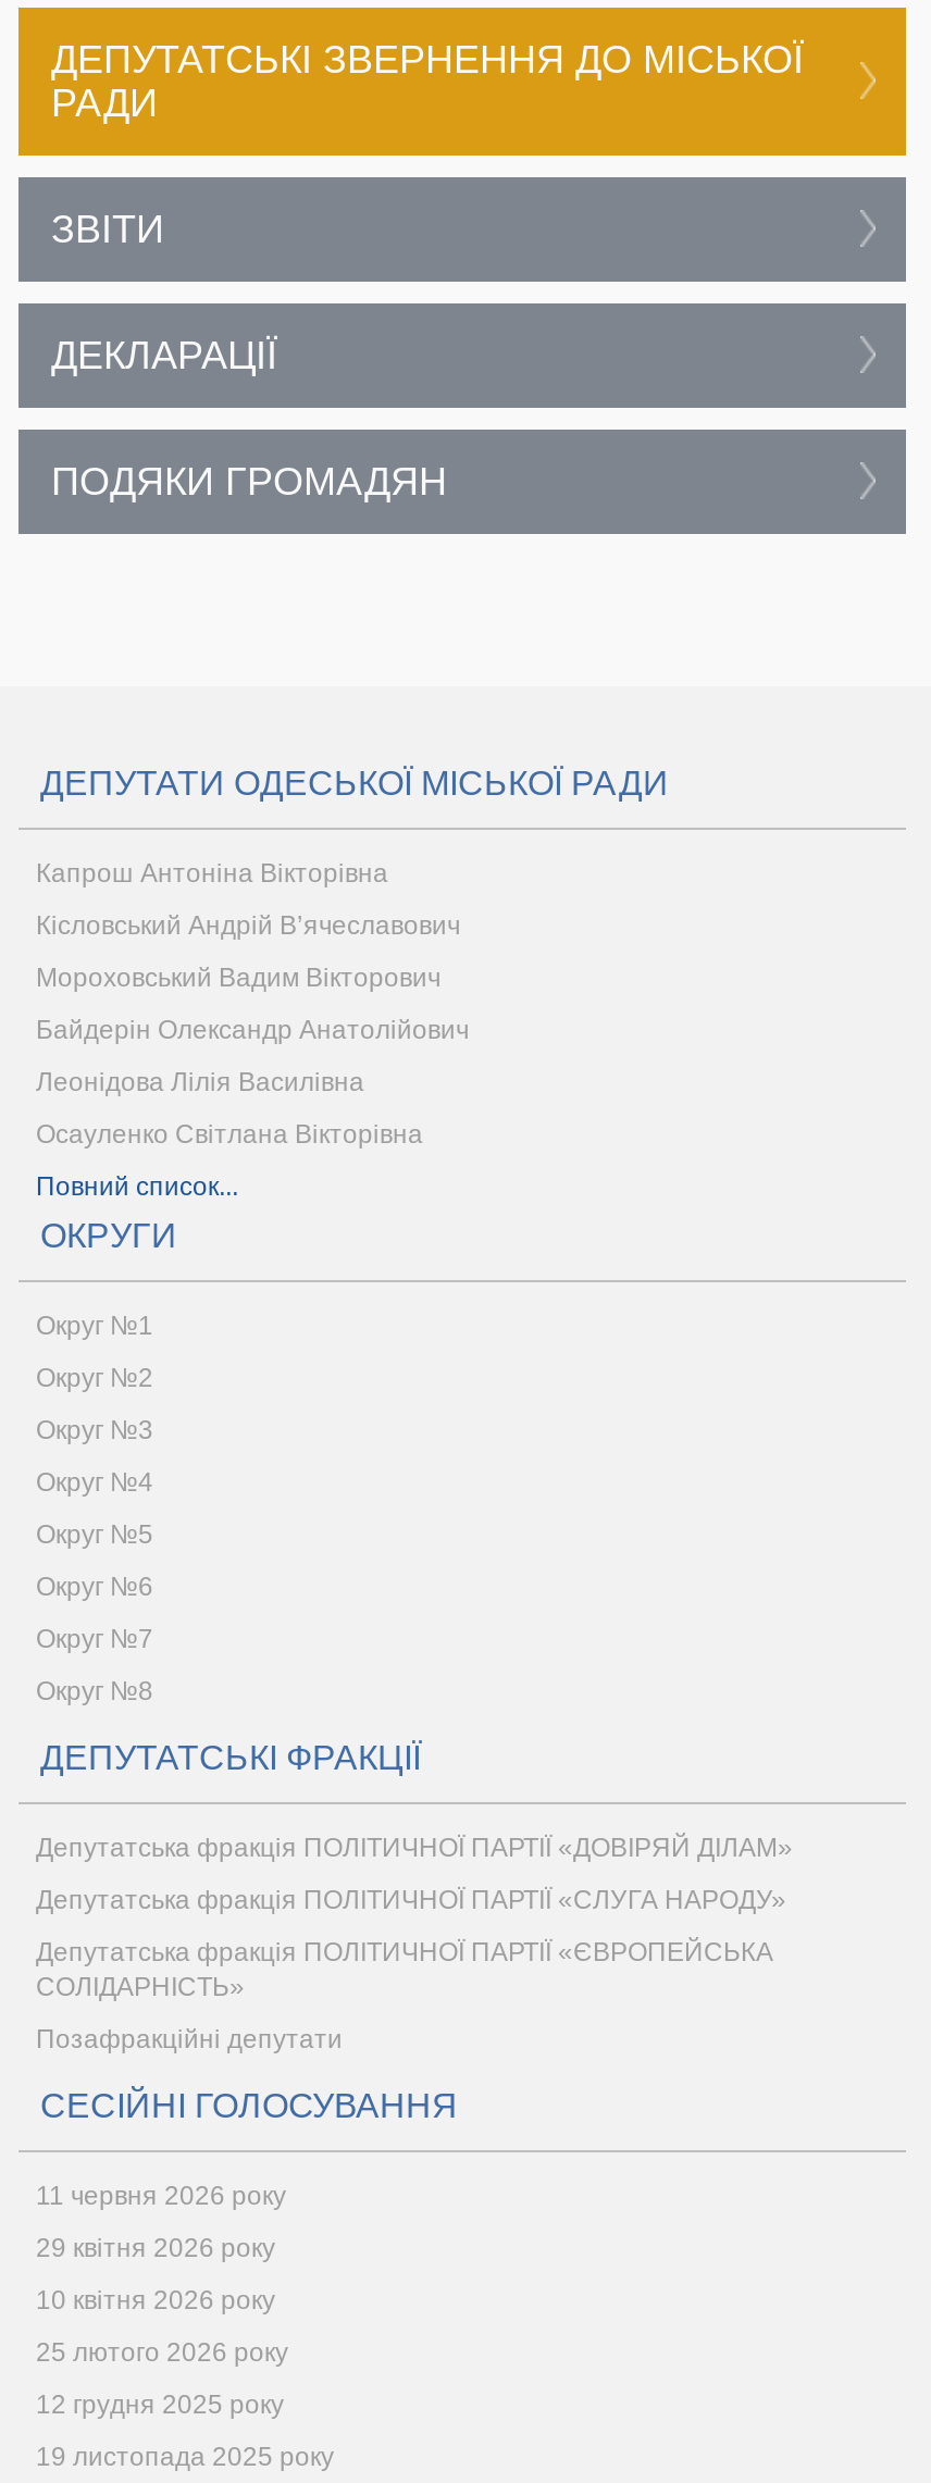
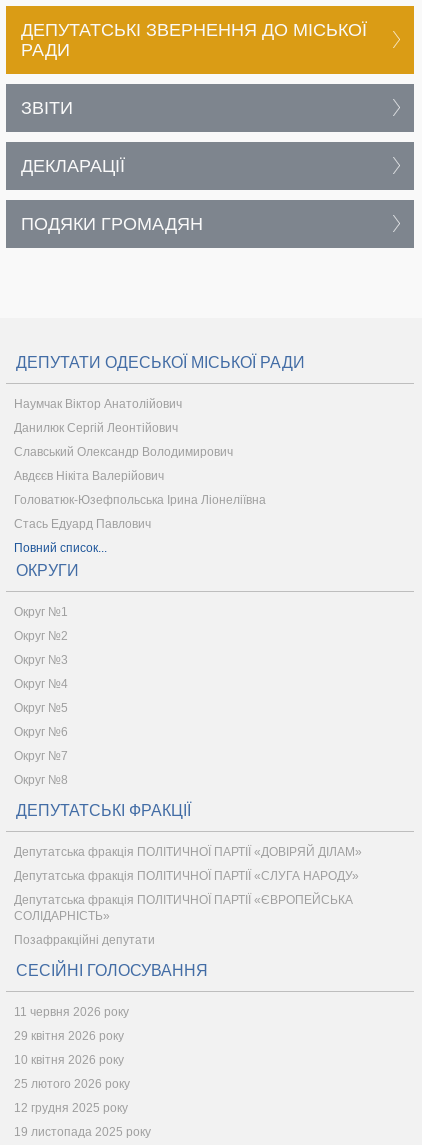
- Капрош Антоніна Вікторівна
+ Наумчак Віктор Анатолійович

- Кісловський Андрій В’ячеславович
+ Данилюк Сергій Леонтійович

- Мороховський Вадим Вікторович
+ Славський Олександр Володимирович

- Байдерін Олександр Анатолійович
+ Авдєєв Нікіта Валерійович

- Леонідова Лілія Василівна
+ Головатюк-Юзефпольська Ірина Ліонеліївна

- Осауленко Світлана Вікторівна
+ Стась Едуард Павлович
